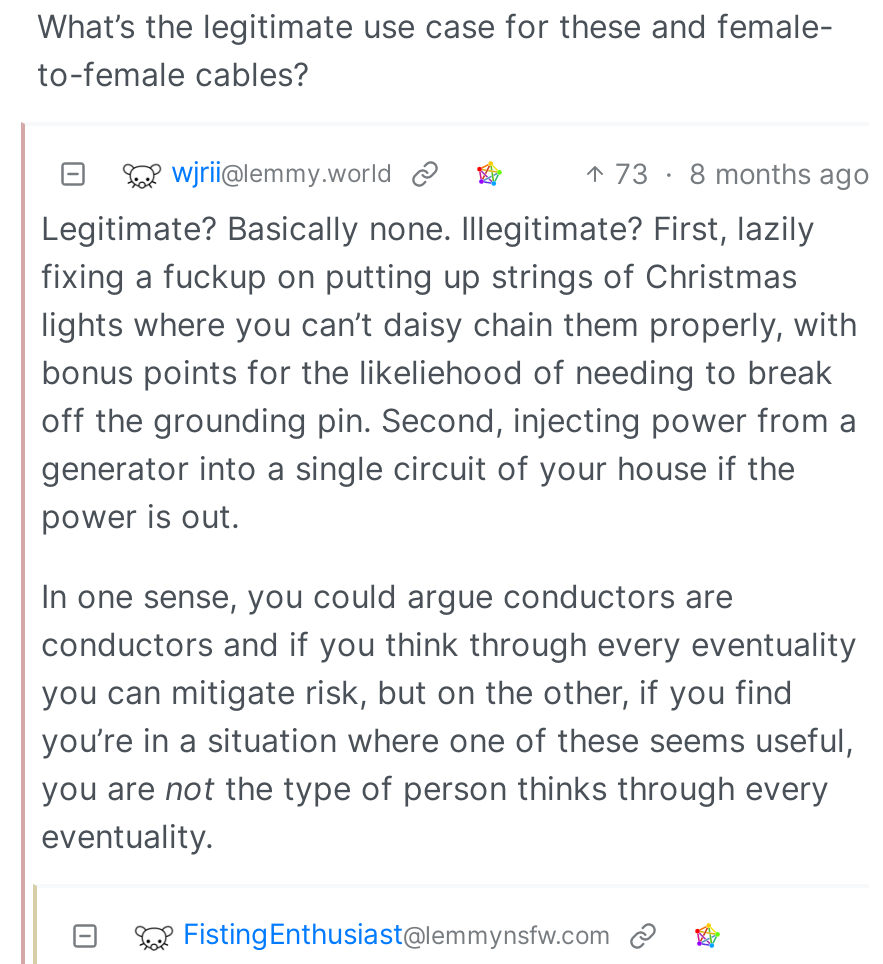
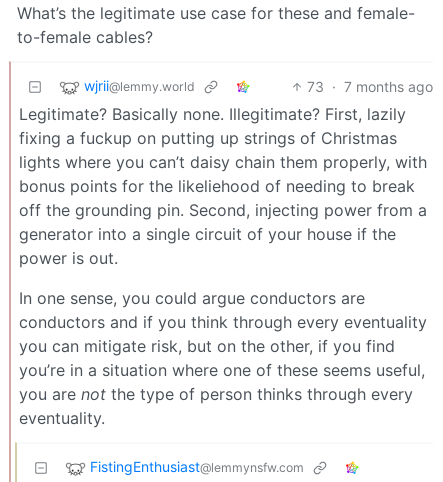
- 73 · 8 months ago
+ 73 · 7 months ago
